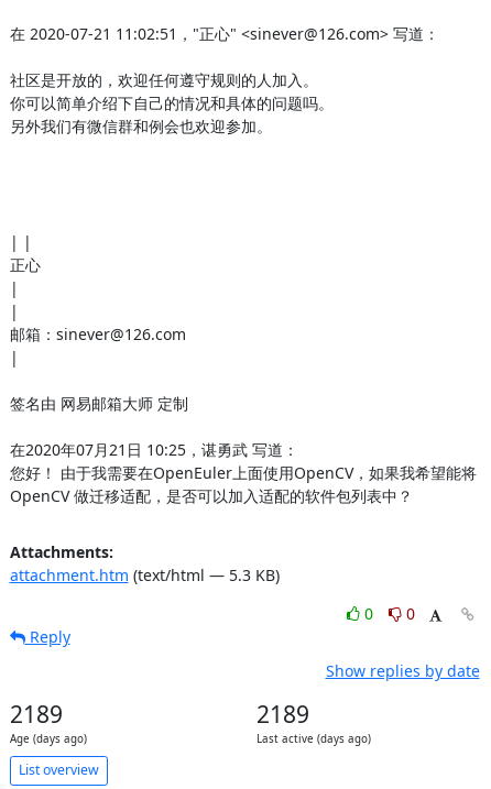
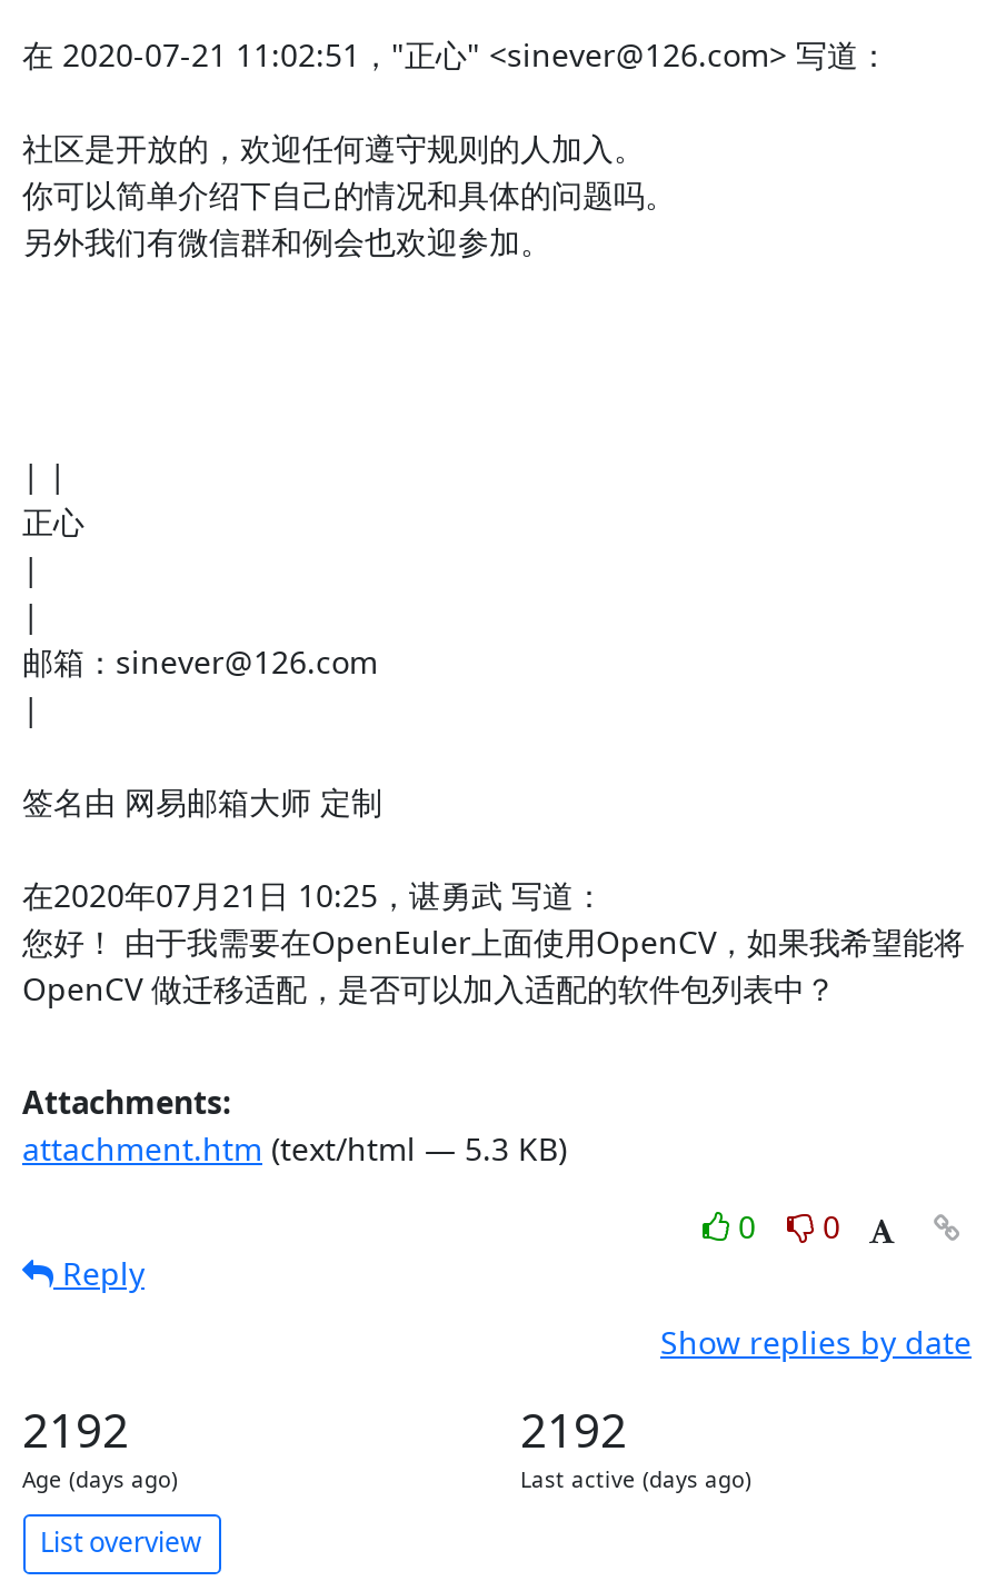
- 2189
+ 2192

- 2189
+ 2192
